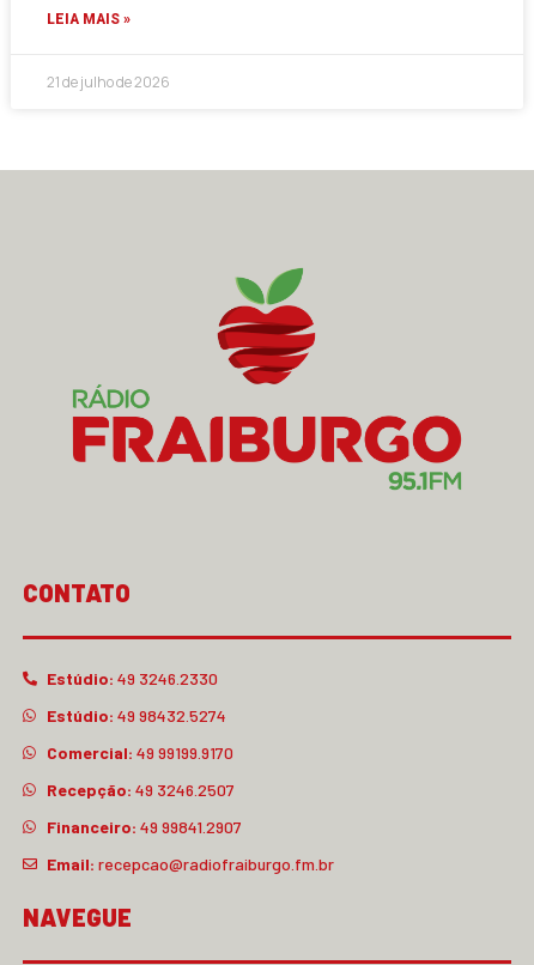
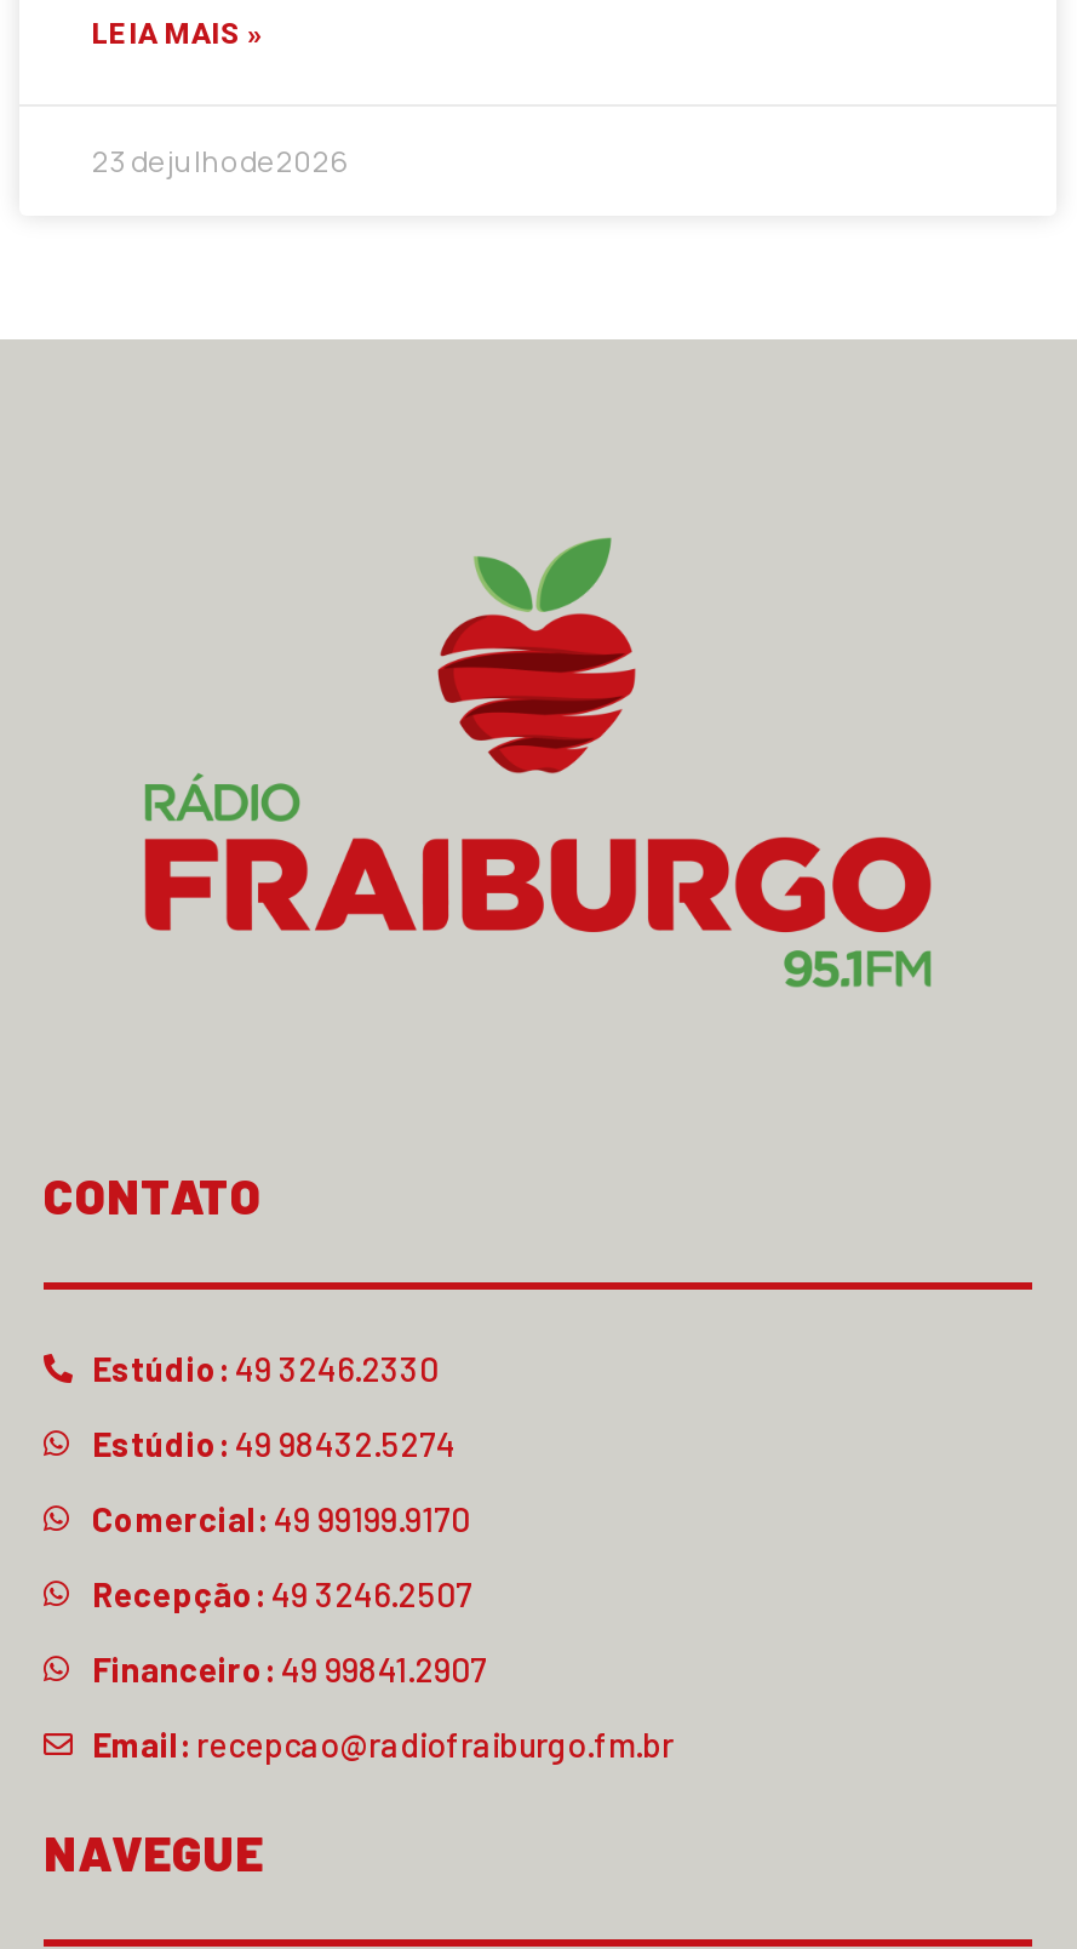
- 21 de julho de 2026
+ 23 de julho de 2026
